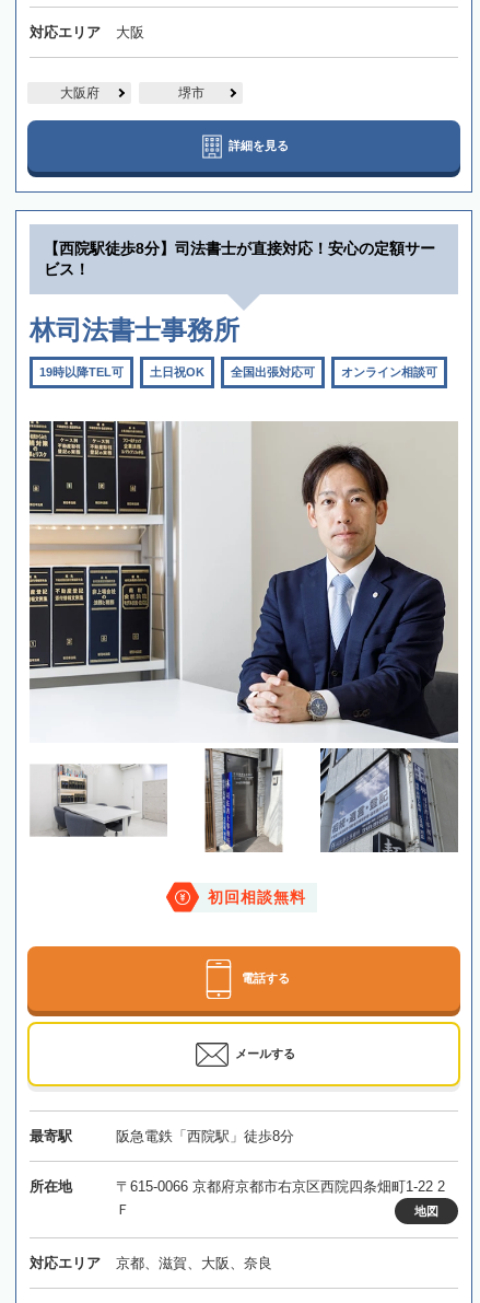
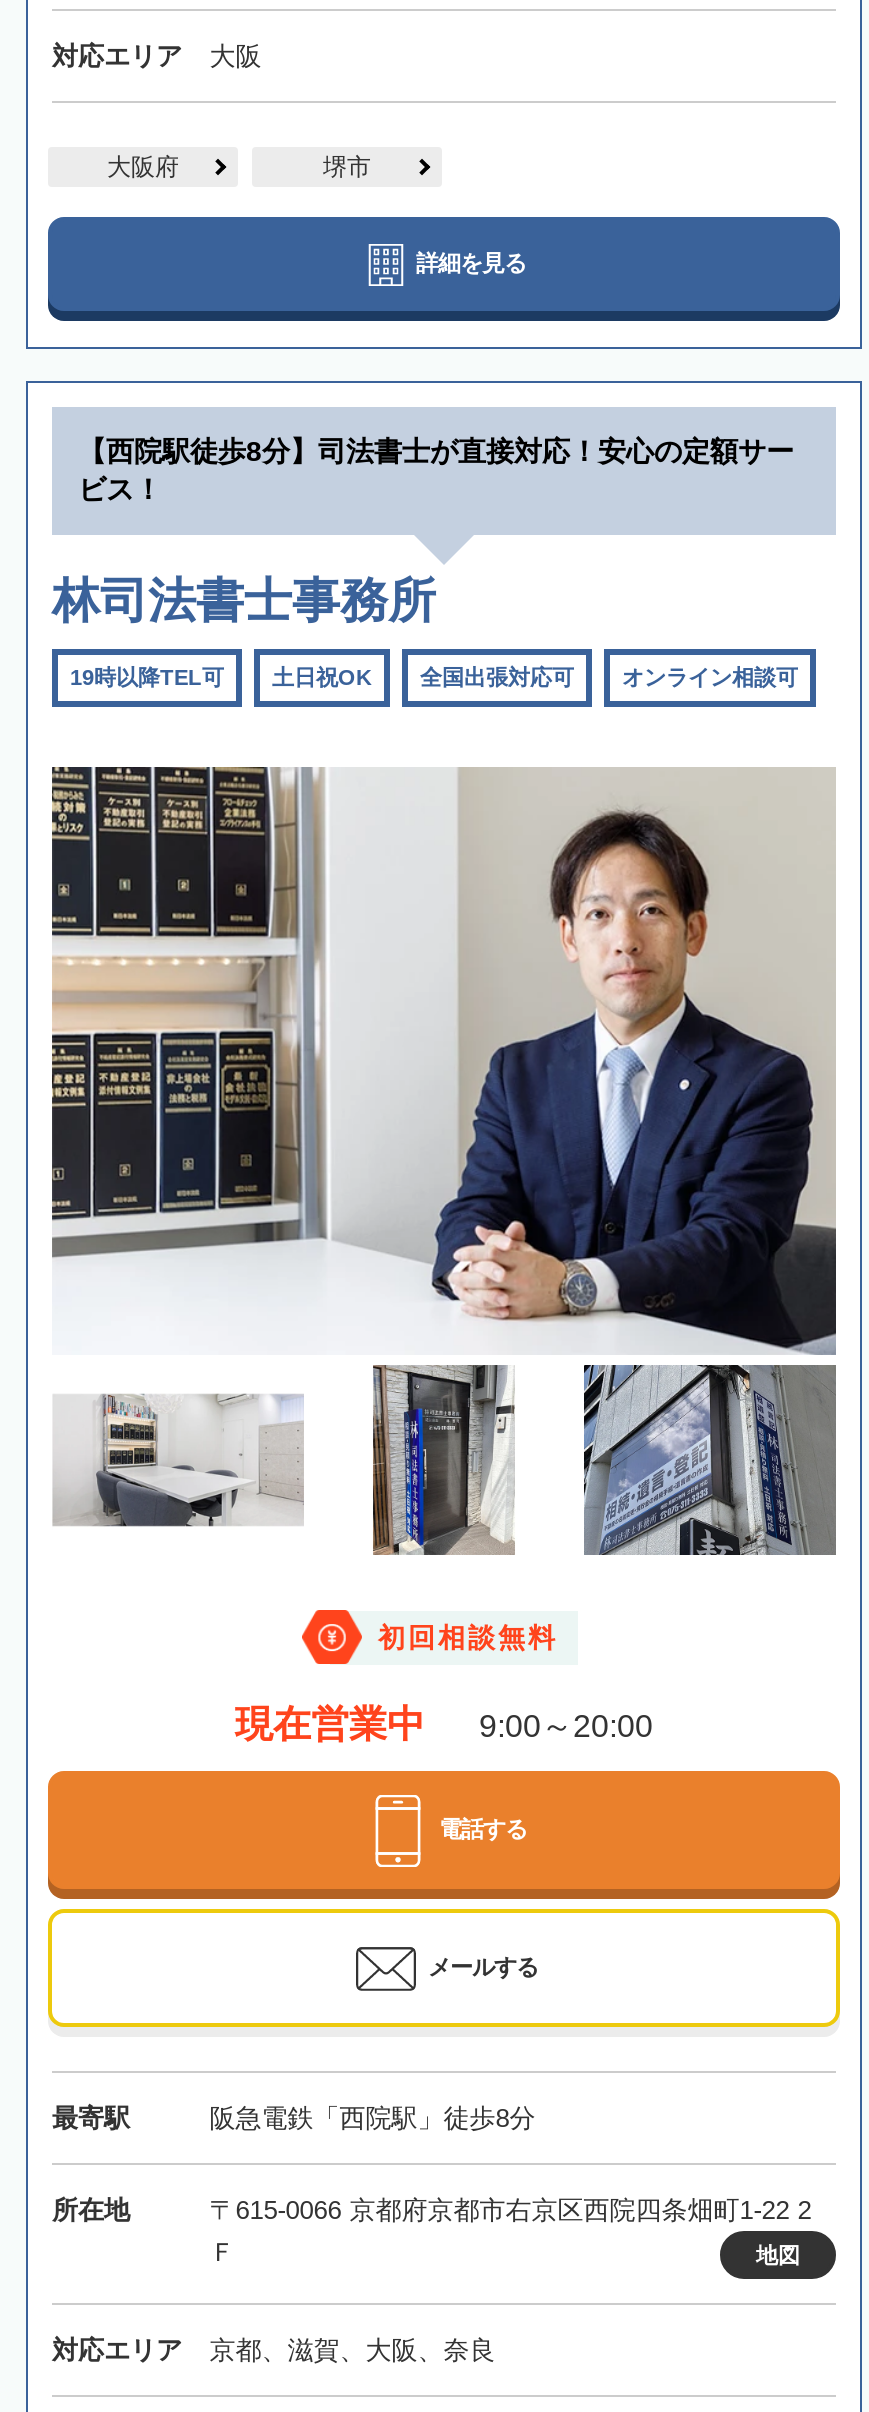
+ 現在営業中
+ 9:00～20:00
